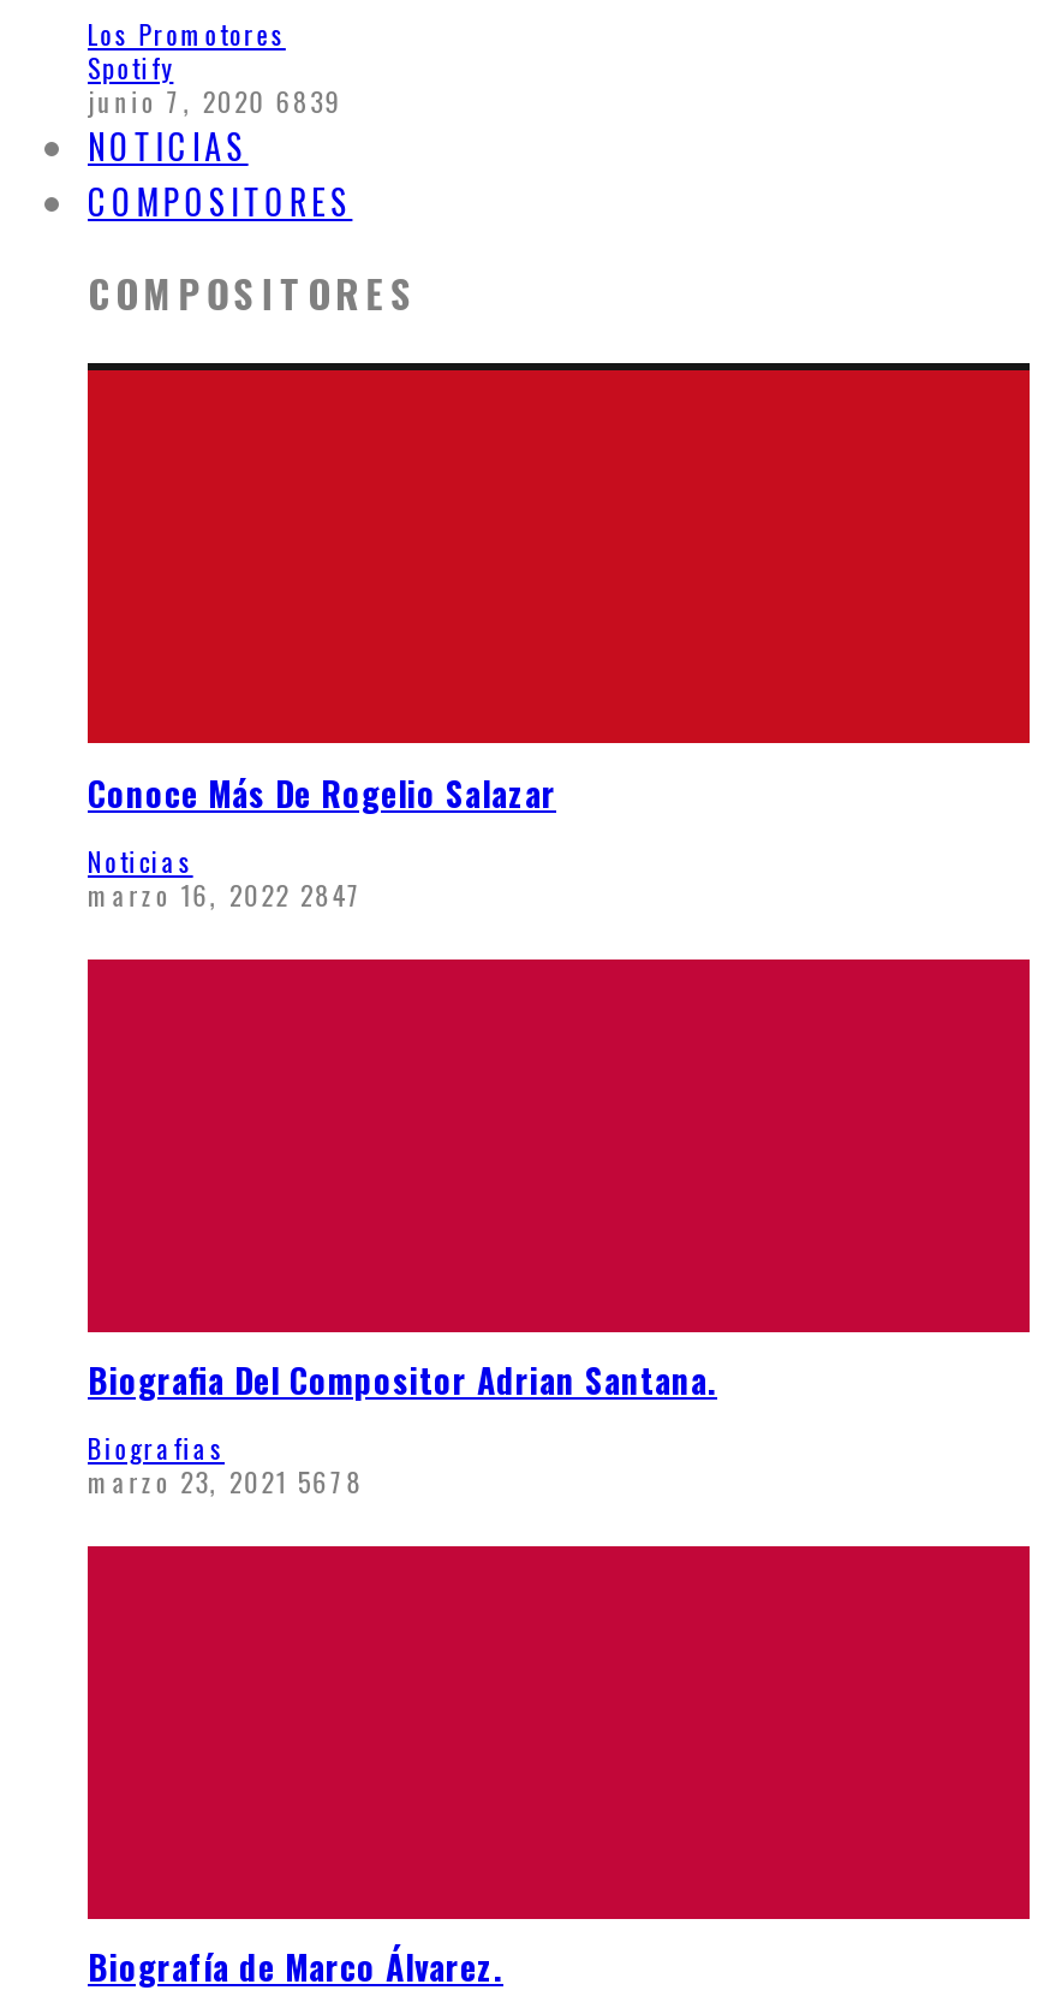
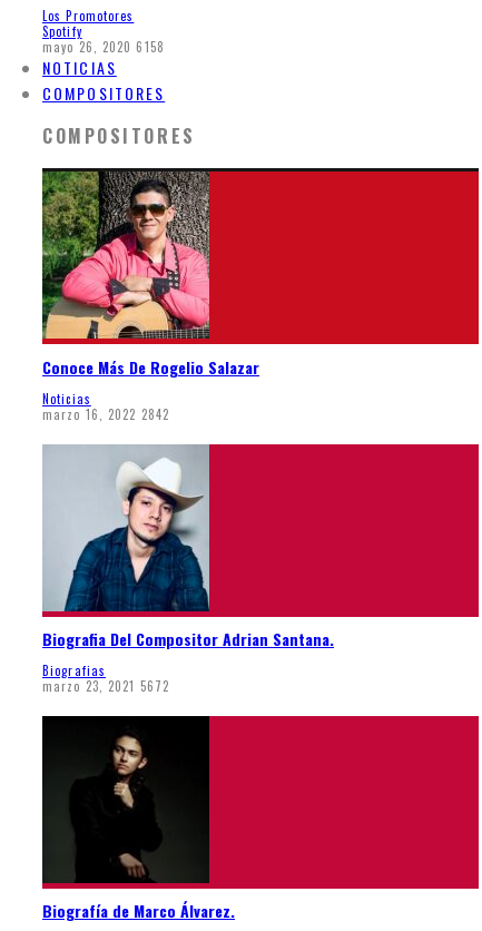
- junio 7, 2020 6839
+ mayo 26, 2020 6158

+ [image]

- marzo 16, 2022 2847
+ marzo 16, 2022 2842

+ [image]

+ [image]

- marzo 23, 2021 5678
+ marzo 23, 2021 5672
